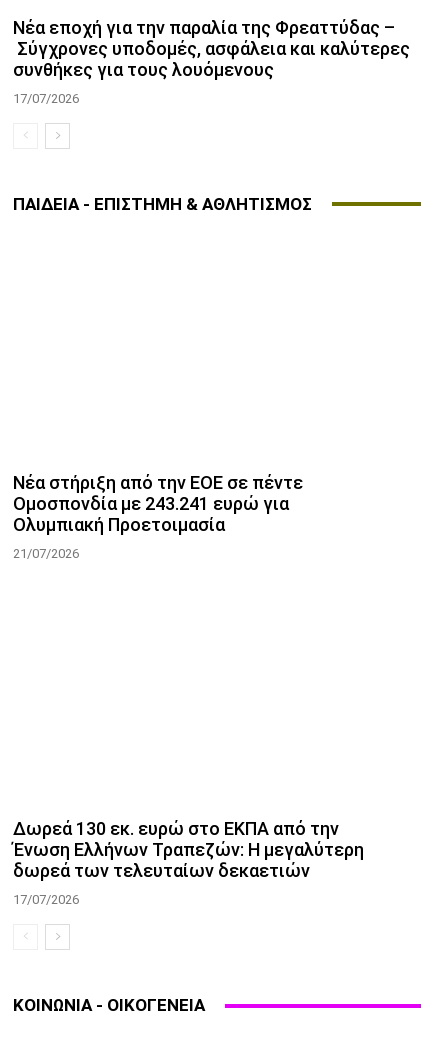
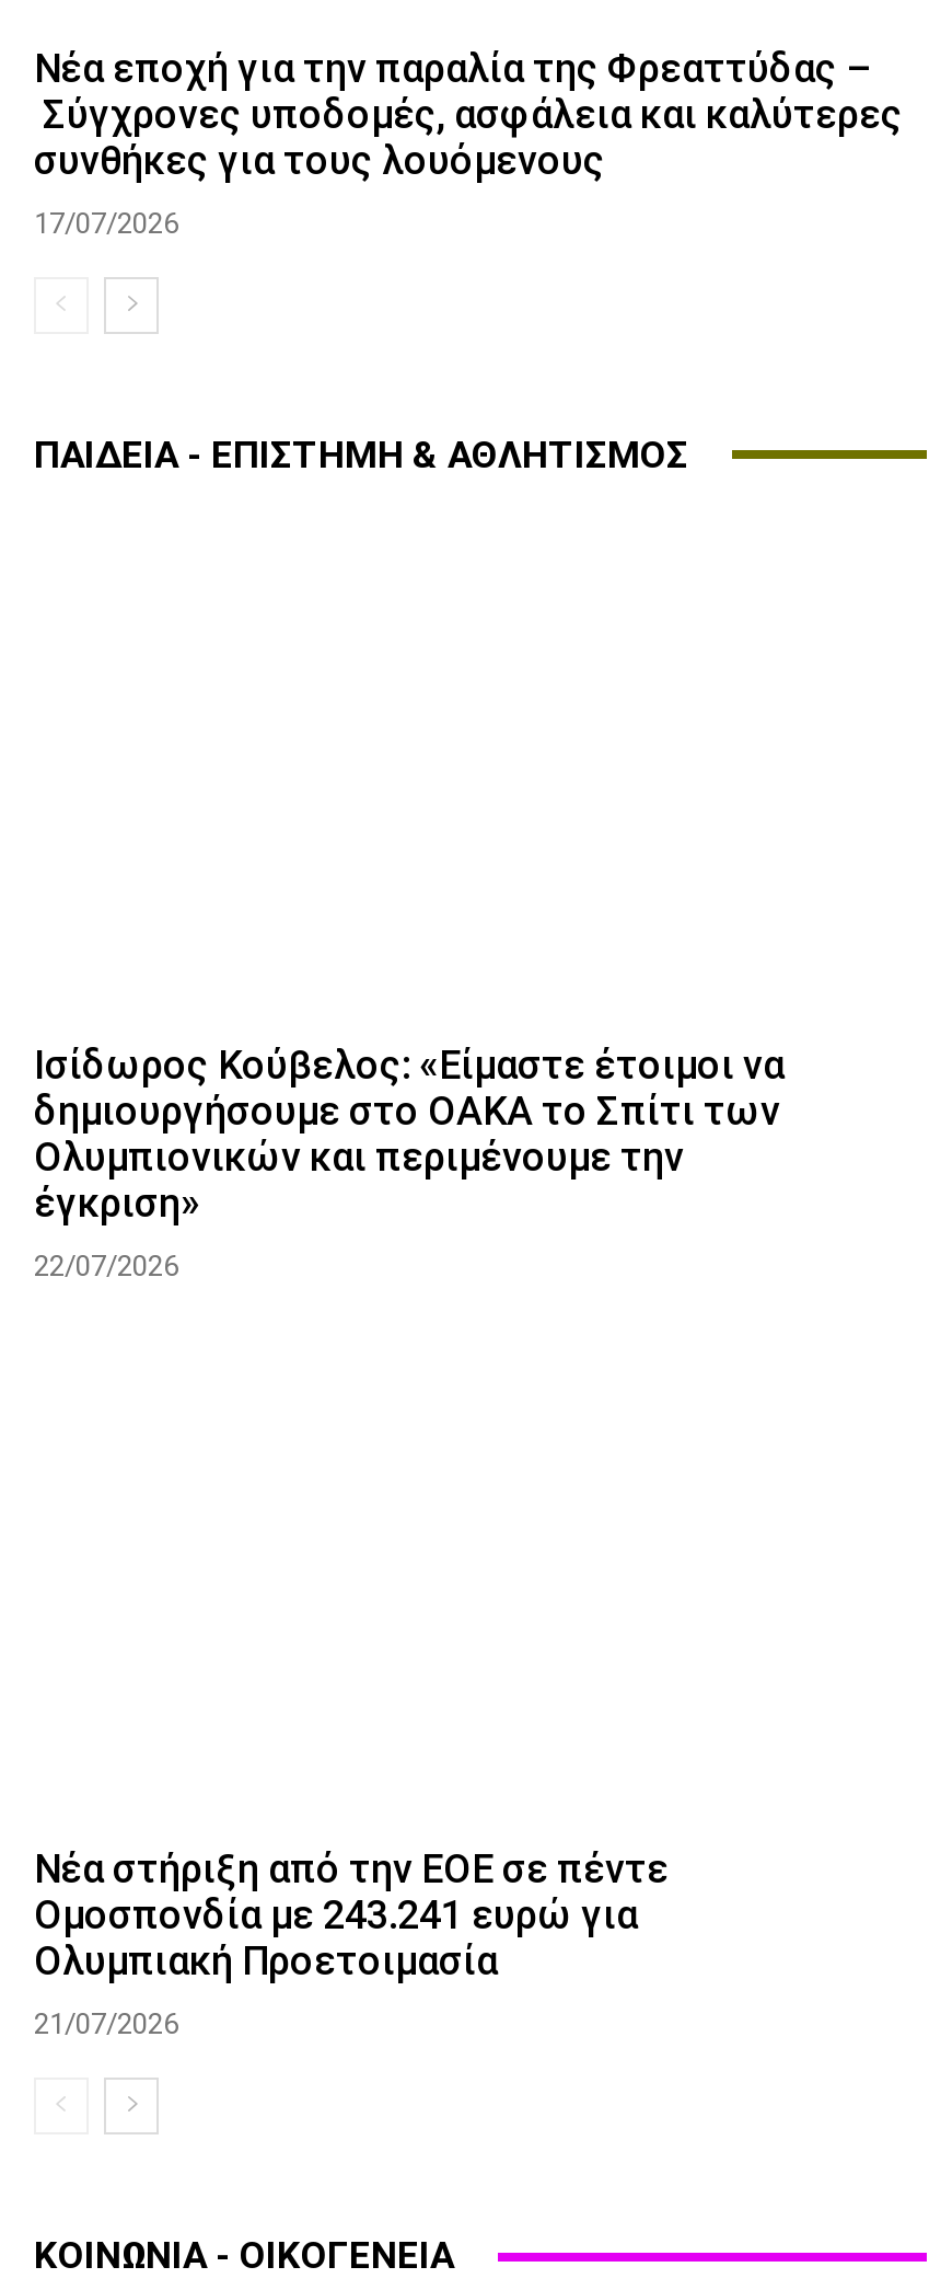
+ Ισίδωρος Κούβελος: «Είμαστε έτοιμοι να
+ δημιουργήσουμε στο ΟΑΚΑ το Σπίτι των
+ Ολυμπιονικών και περιμένουμε την
+ έγκριση»
+ 22/07/2026

moved down: Νέα στήριξη από την ΕΟΕ σε πέντε | Ομοσπονδία με 243.241 ευρώ για | Ολυμπιακή Προετοιμασία | 21/07/2026

- Δωρεά 130 εκ. ευρώ στο ΕΚΠΑ από την
- Ένωση Ελλήνων Τραπεζών: Η μεγαλύτερη
- δωρεά των τελευταίων δεκαετιών
- 17/07/2026
